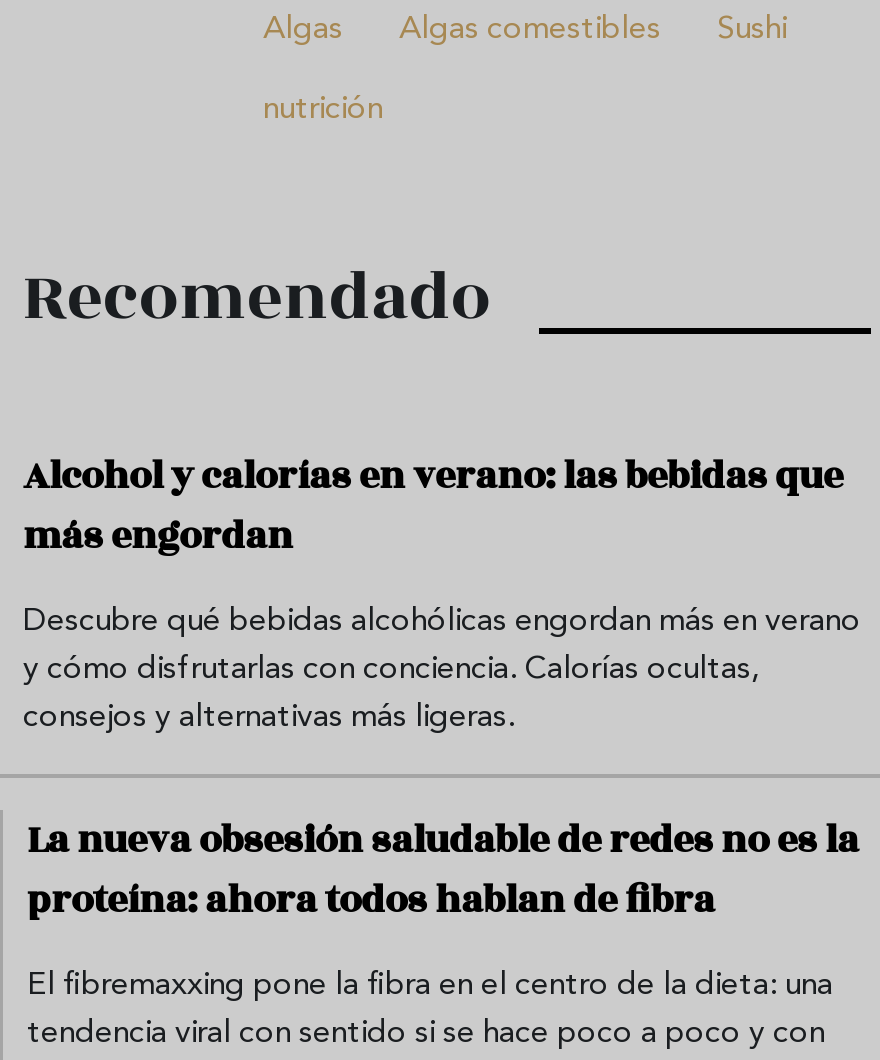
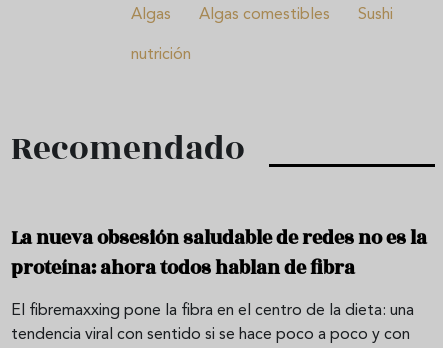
- Alcohol y calorías en verano: las bebidas que
- más engordan
- Descubre qué bebidas alcohólicas engordan más en verano
- y cómo disfrutarlas con conciencia. Calorías ocultas,
- consejos y alternativas más ligeras.
